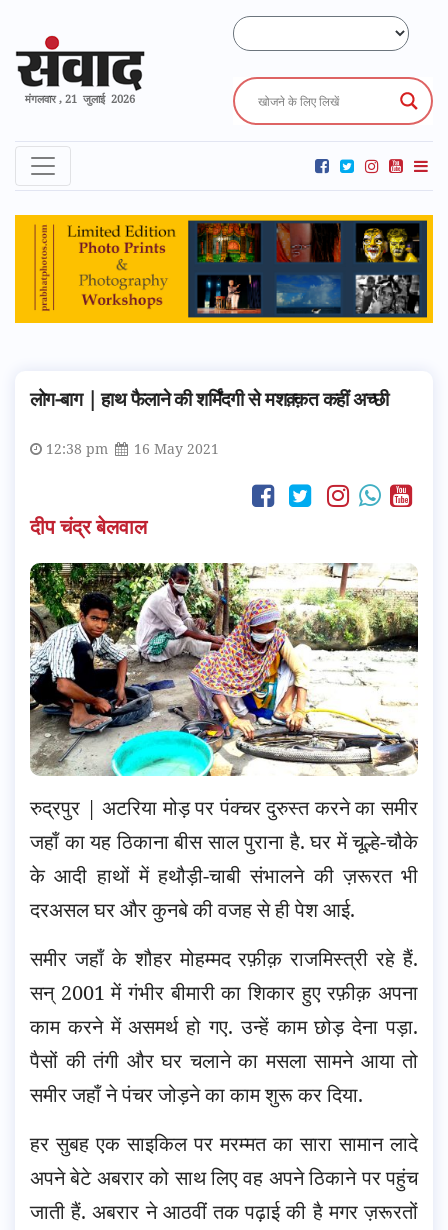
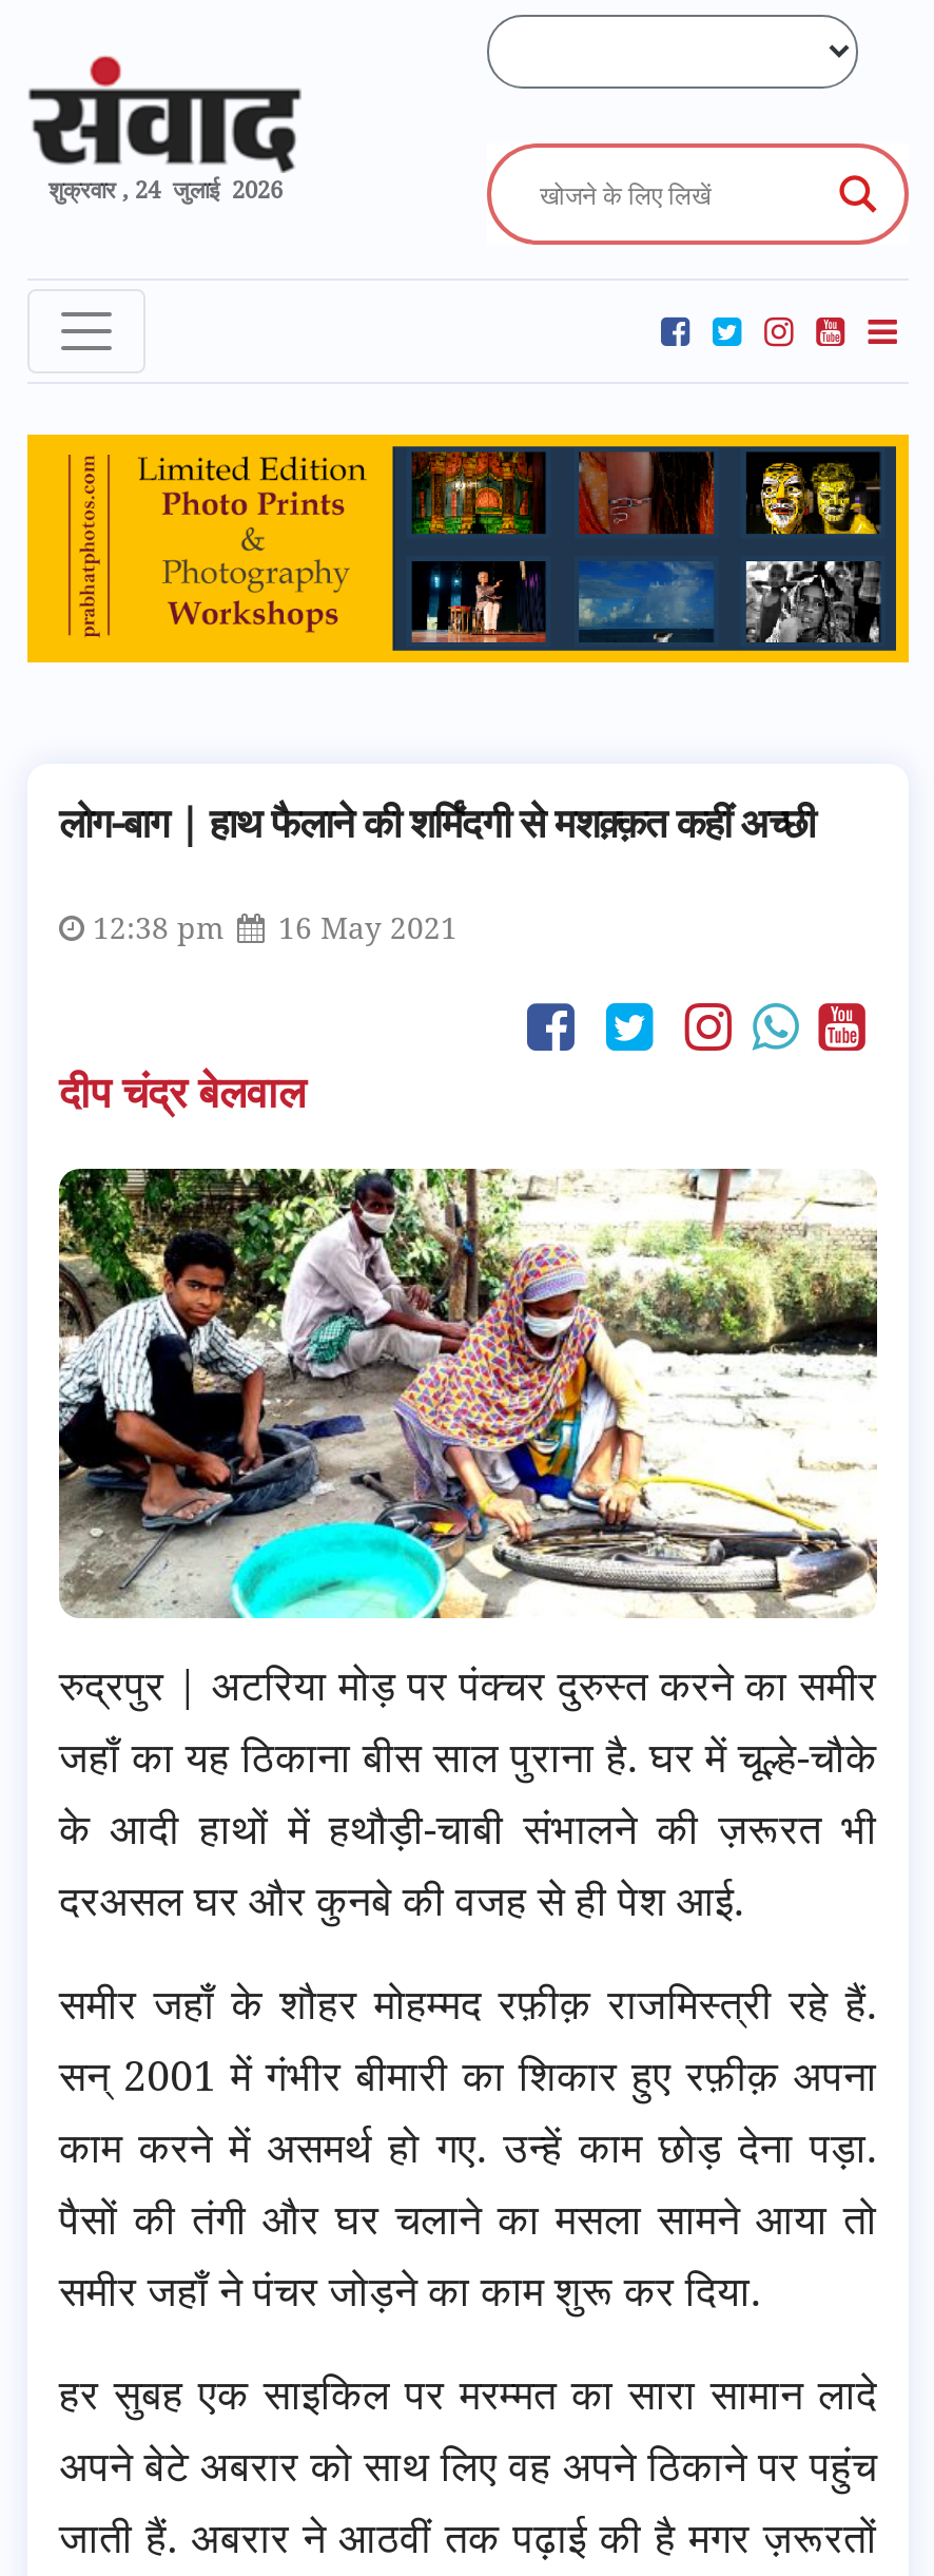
- मंगलवार , 21 जुलाई 2026
+ शुक्रवार , 24 जुलाई 2026
